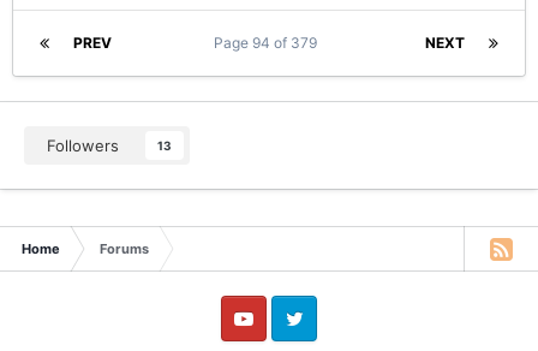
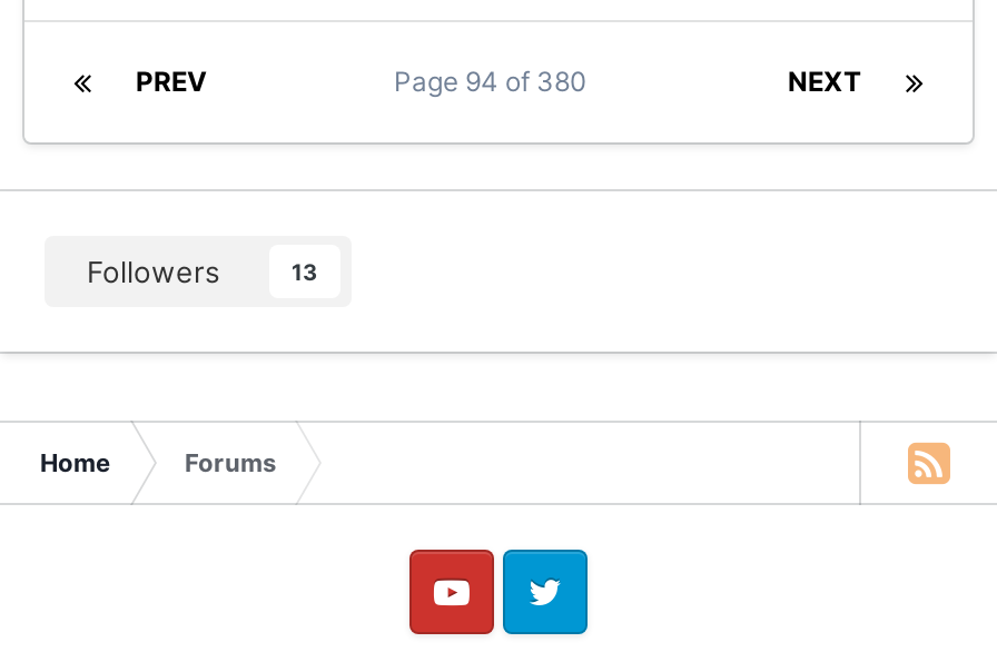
- Page 94 of 379
+ Page 94 of 380
